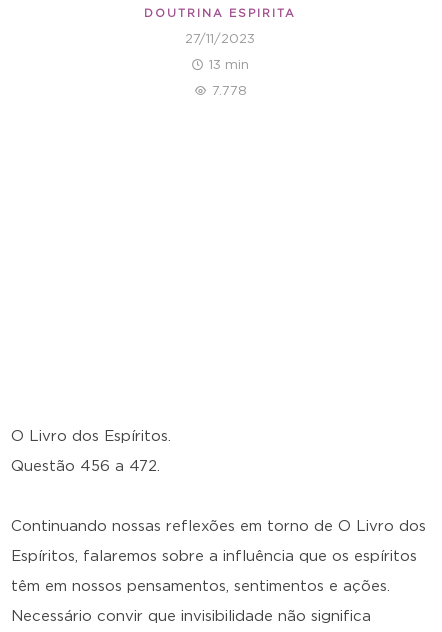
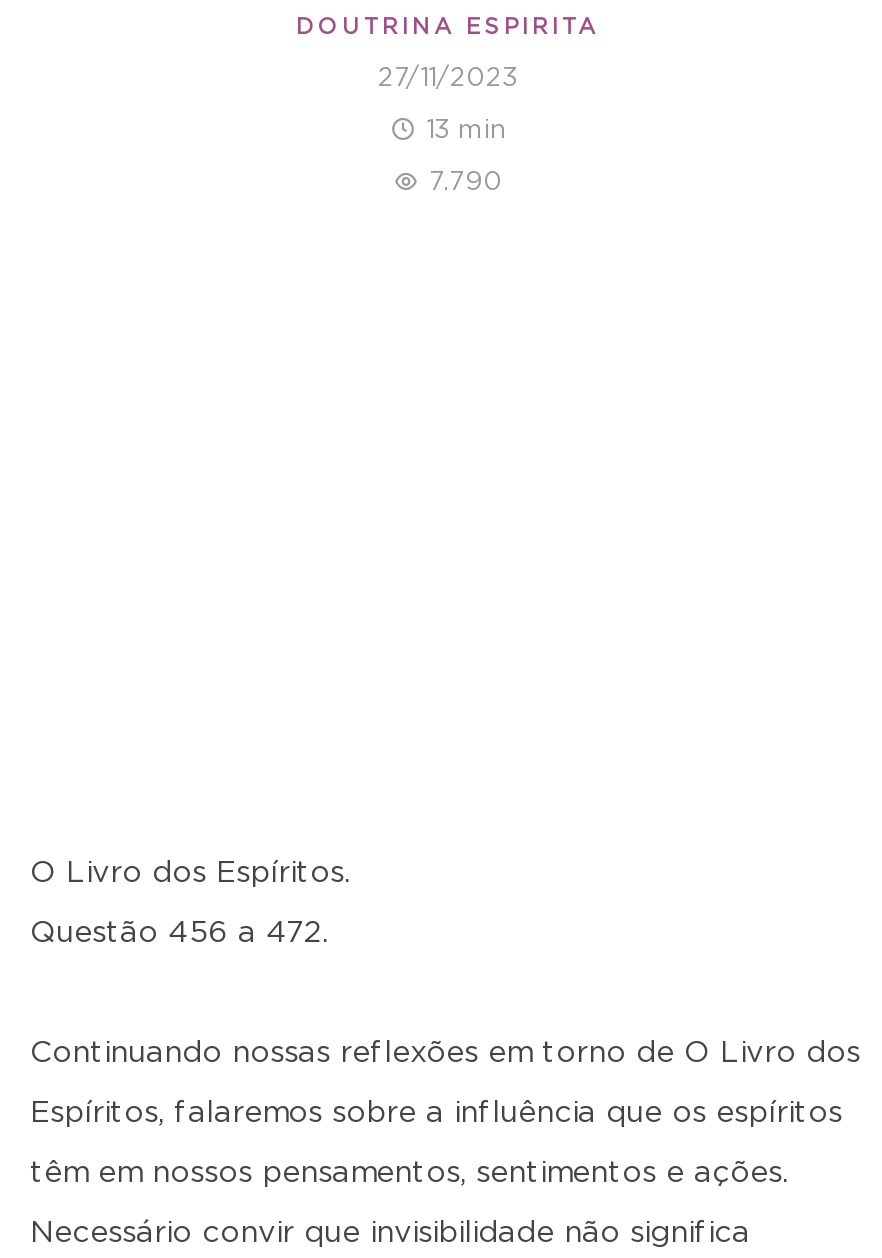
- 7.778
+ 7.790
